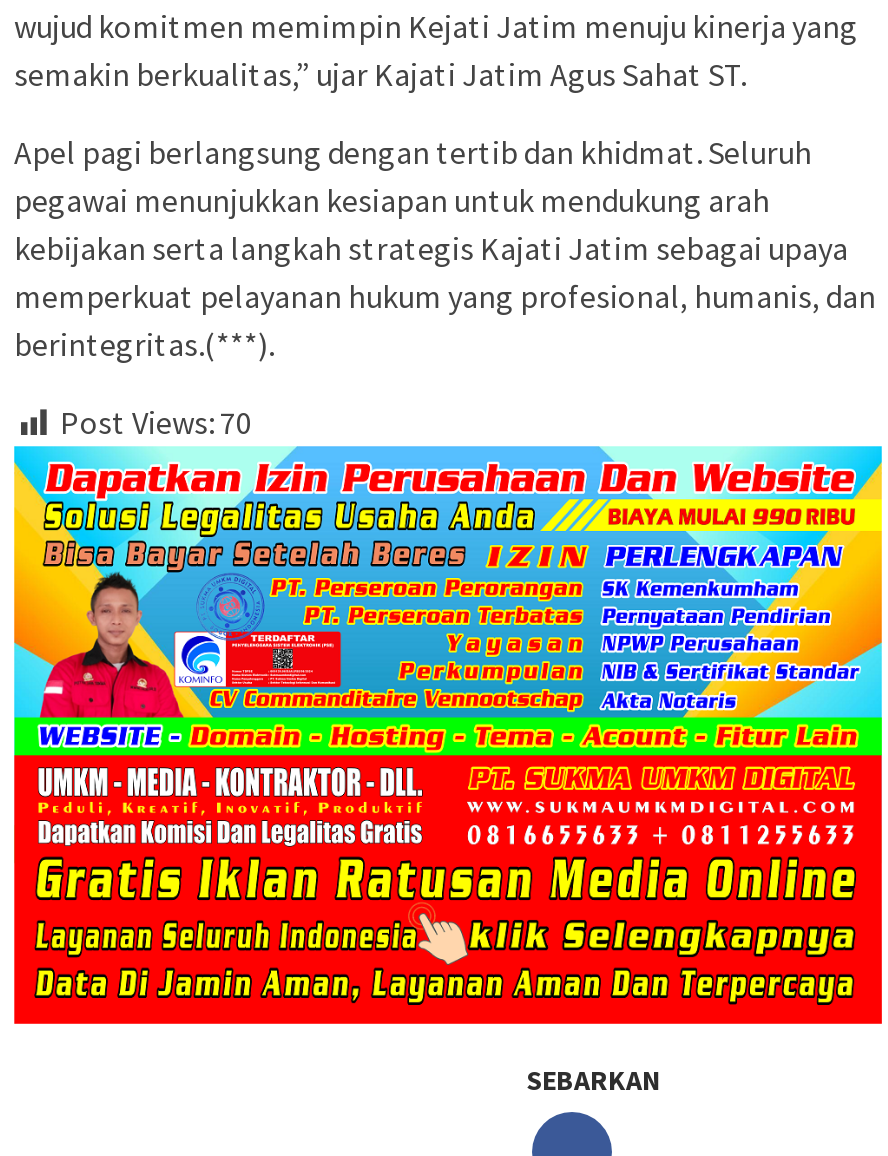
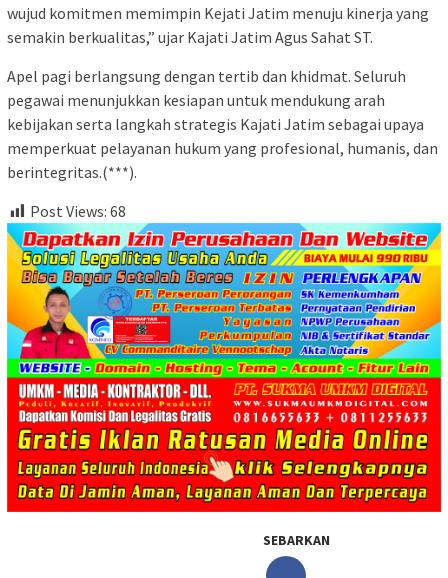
- Post Views: 70
+ Post Views: 68
